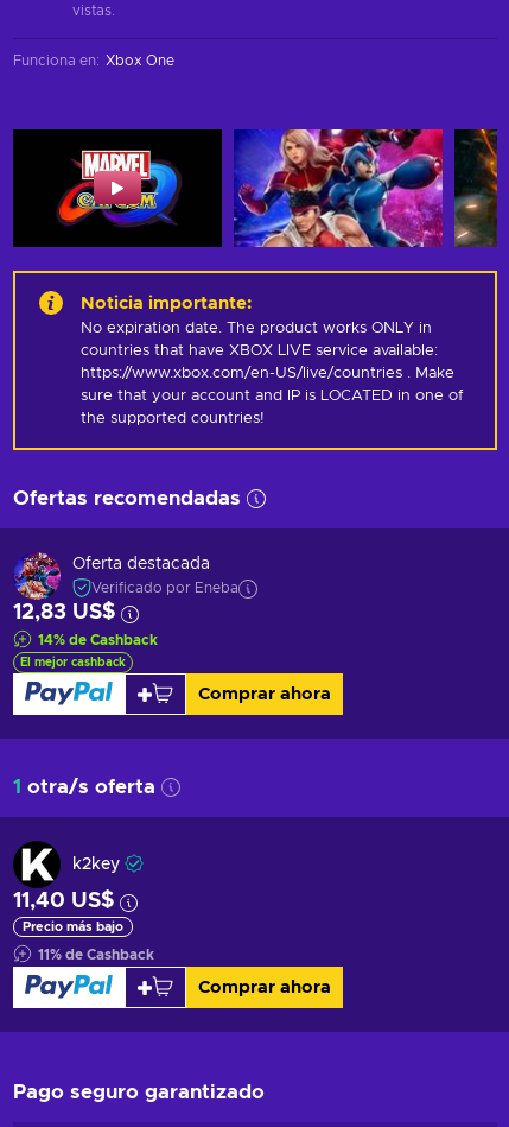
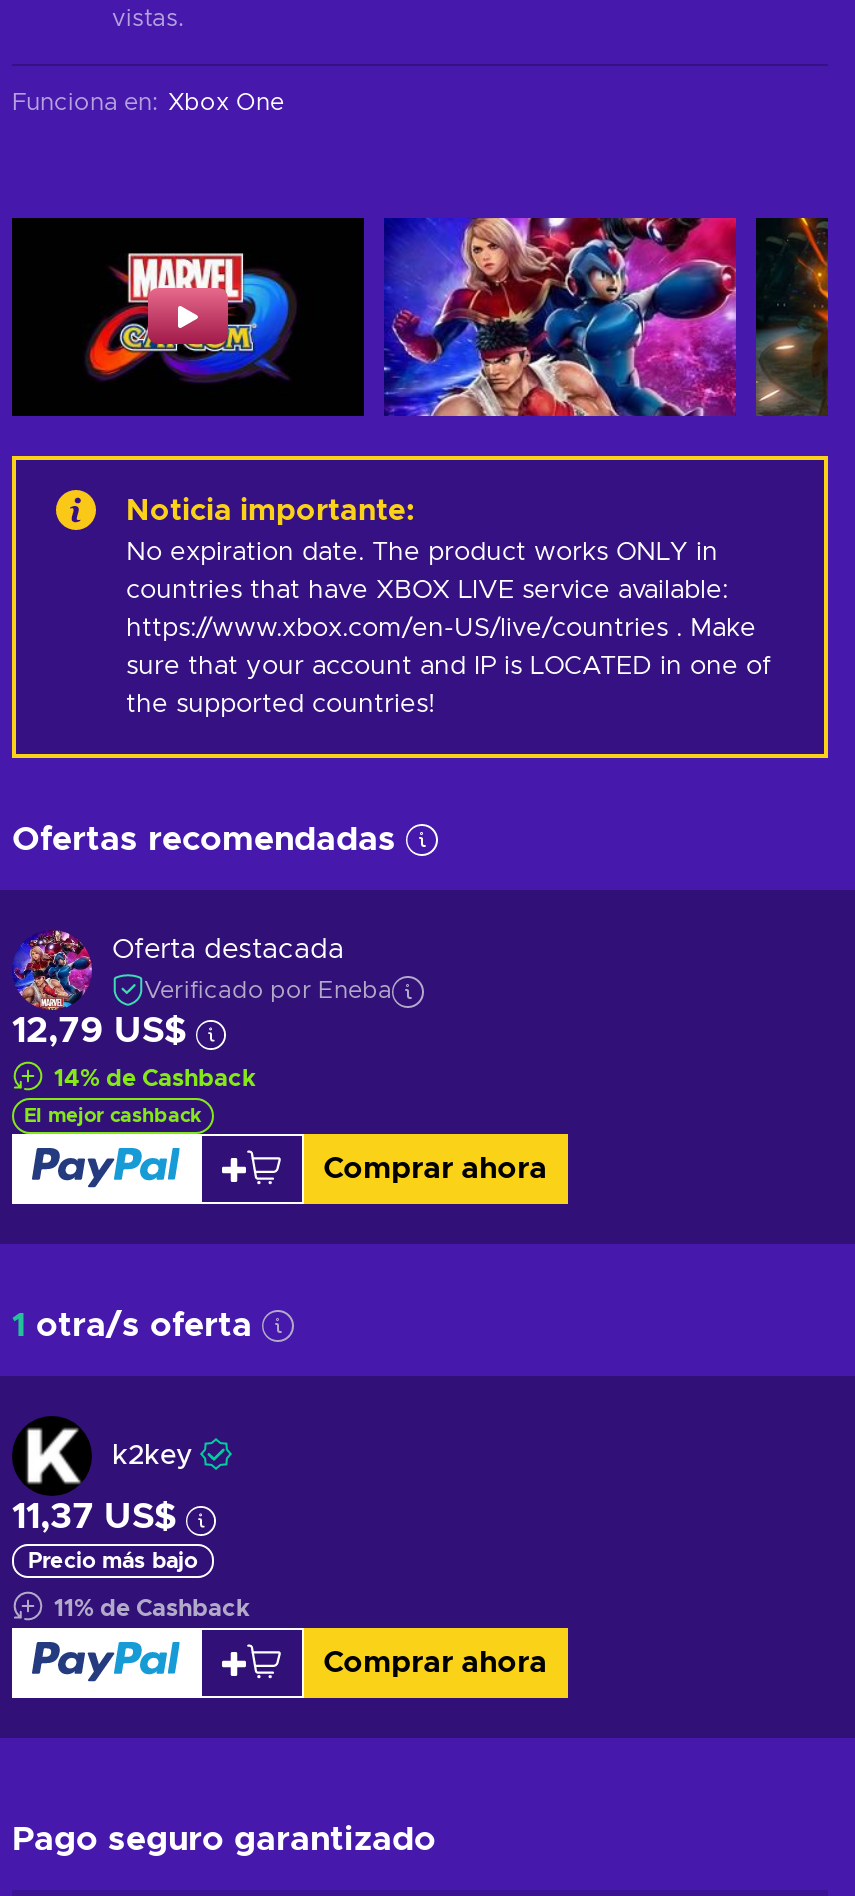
- 12,83 US$
+ 12,79 US$

- 11,40 US$
+ 11,37 US$
